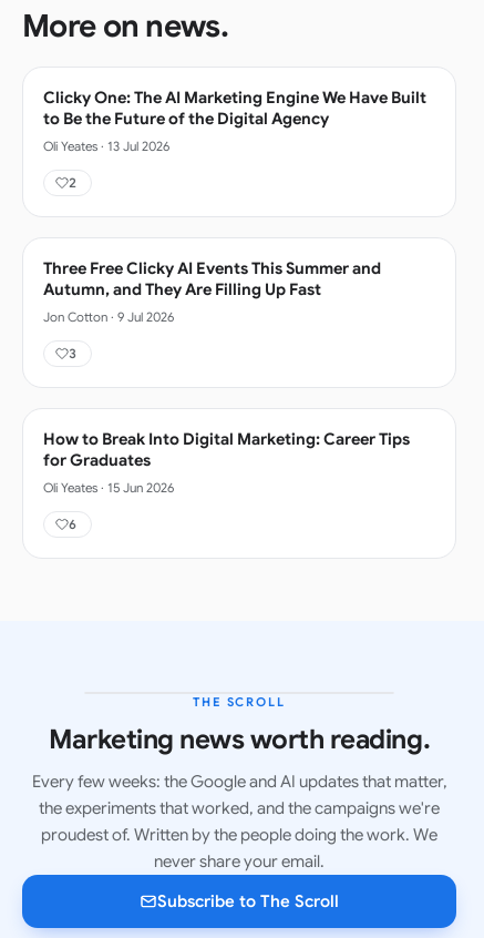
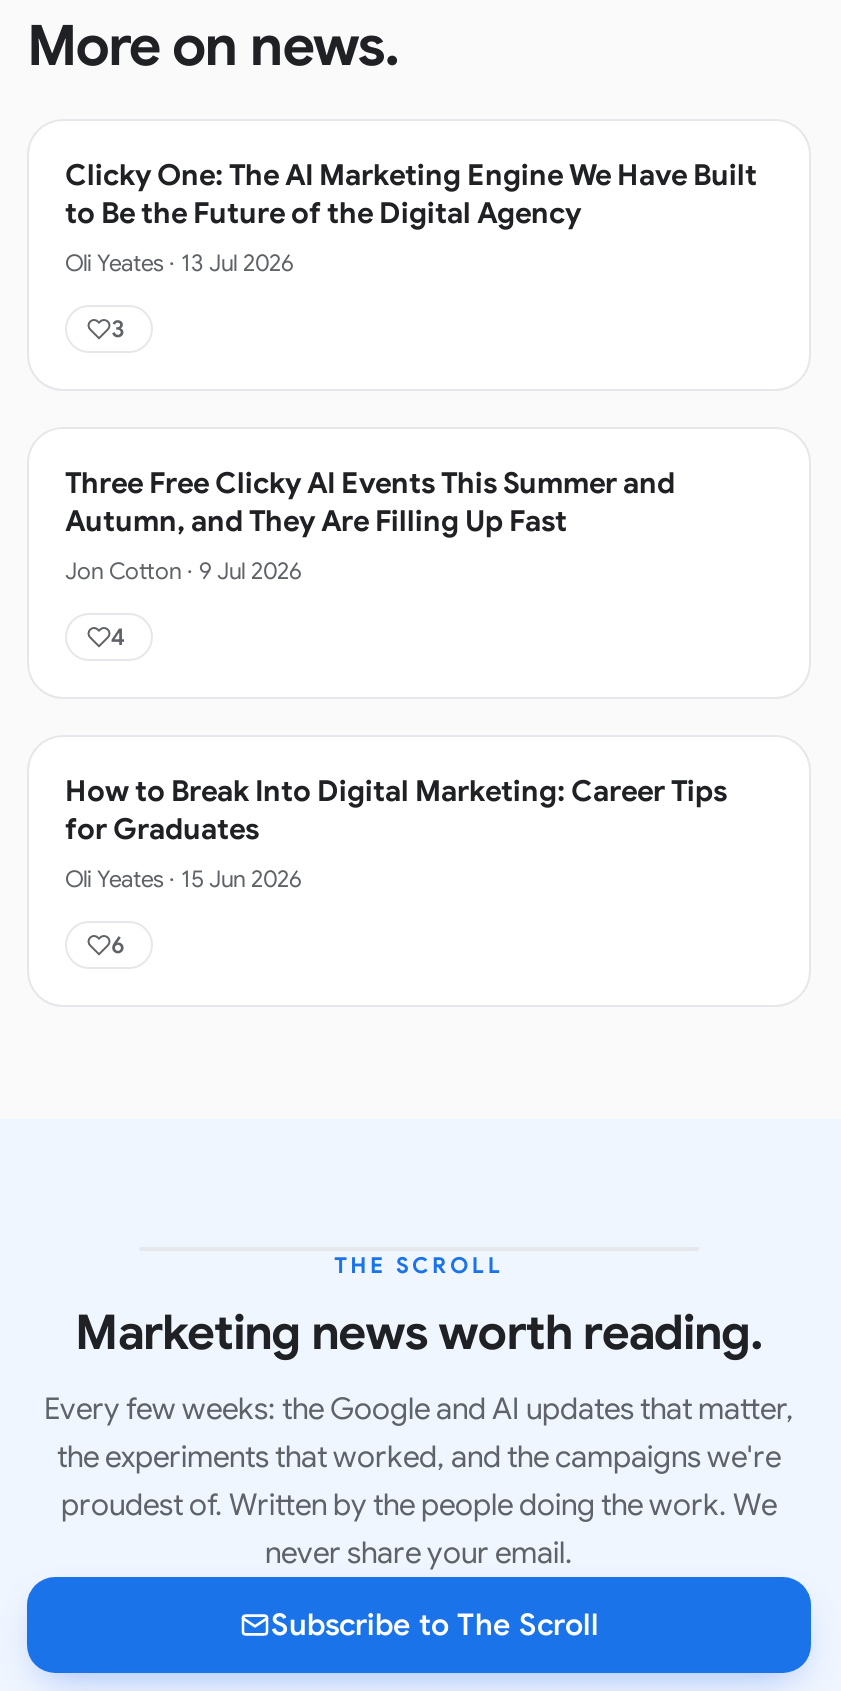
- 2
+ 3

- 3
+ 4
